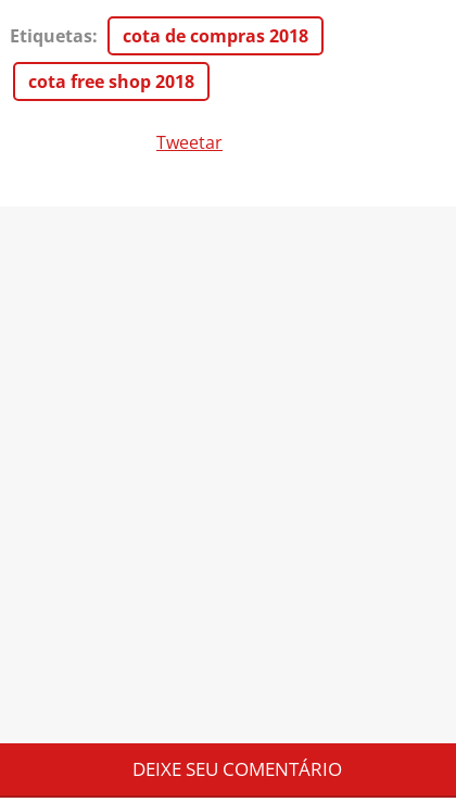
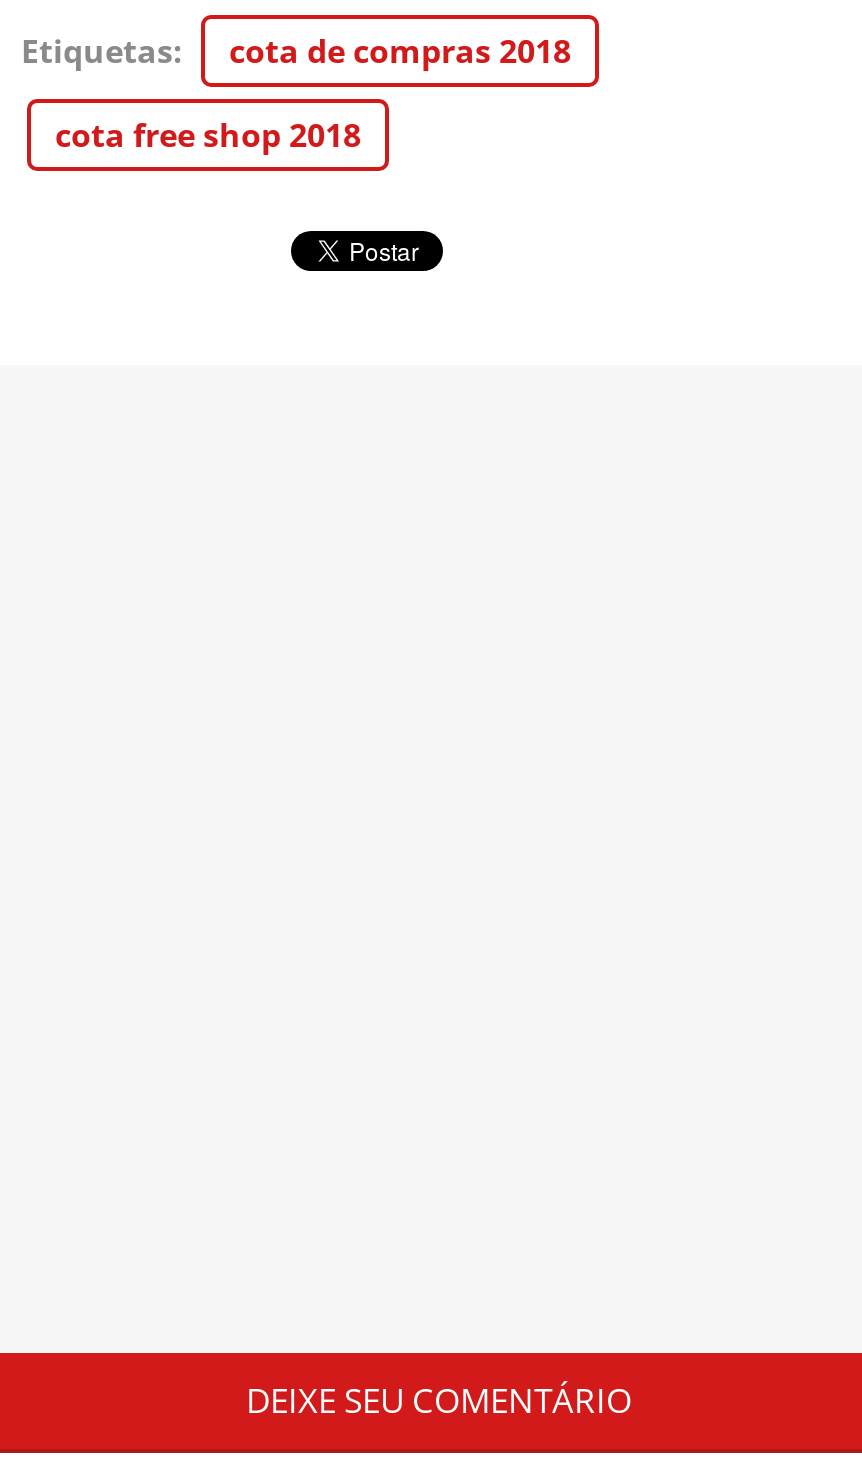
- Tweetar
